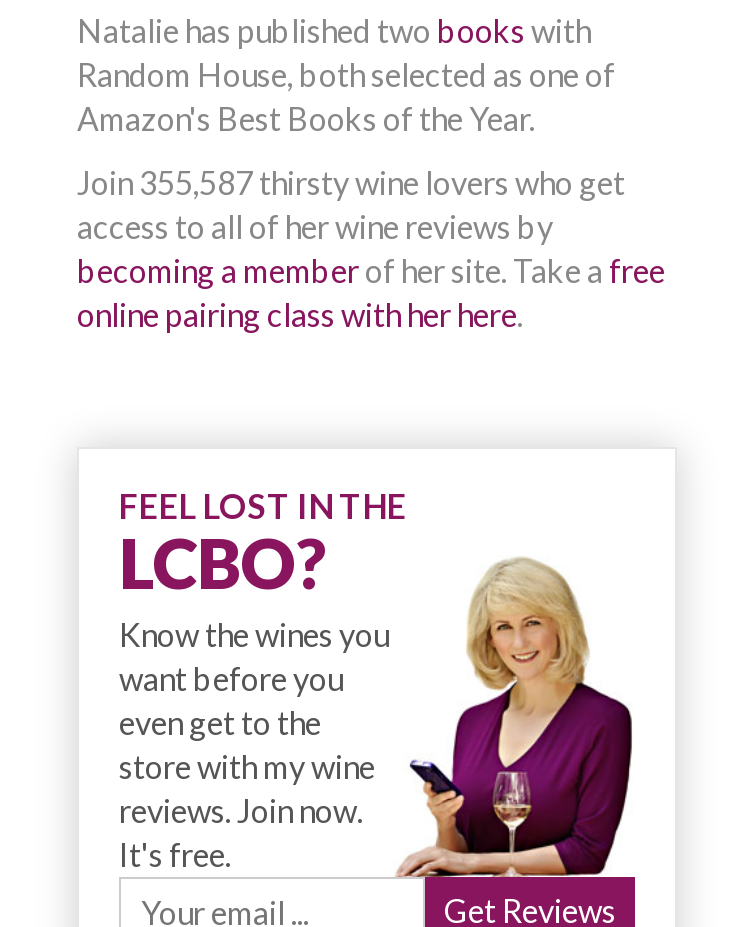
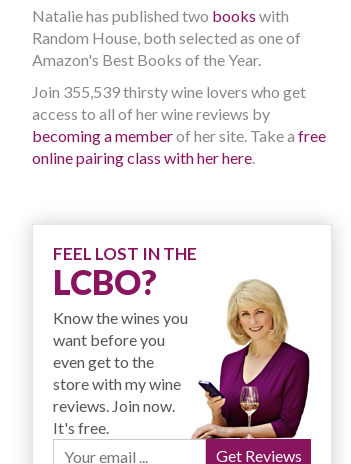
- Join 355,587 thirsty wine lovers who get
+ Join 355,539 thirsty wine lovers who get
